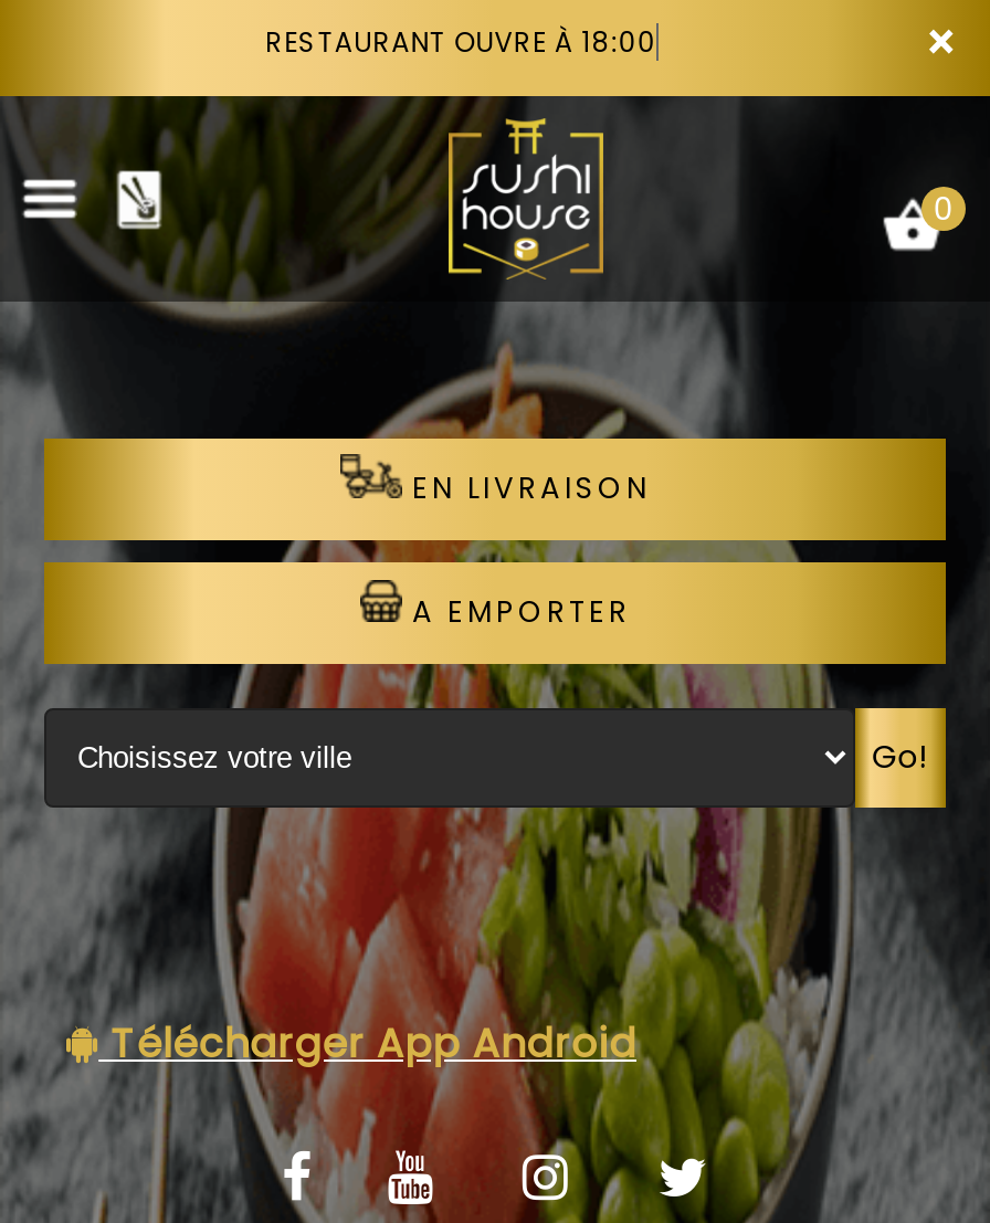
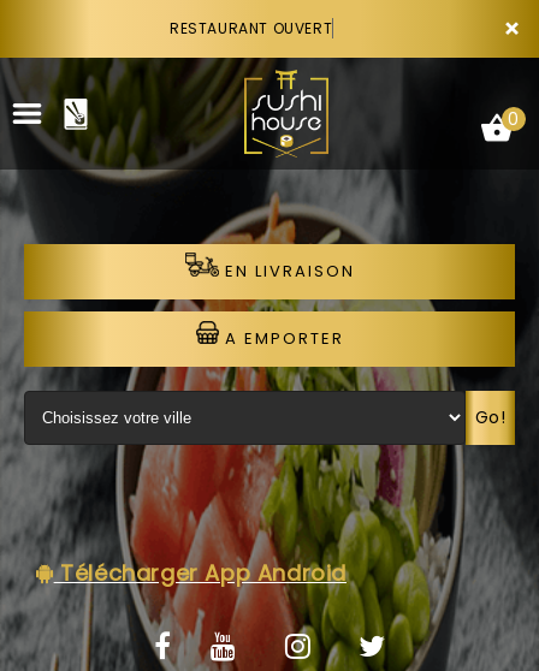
- RESTAURANT OUVRE À 18:00
+ RESTAURANT OUVERT
